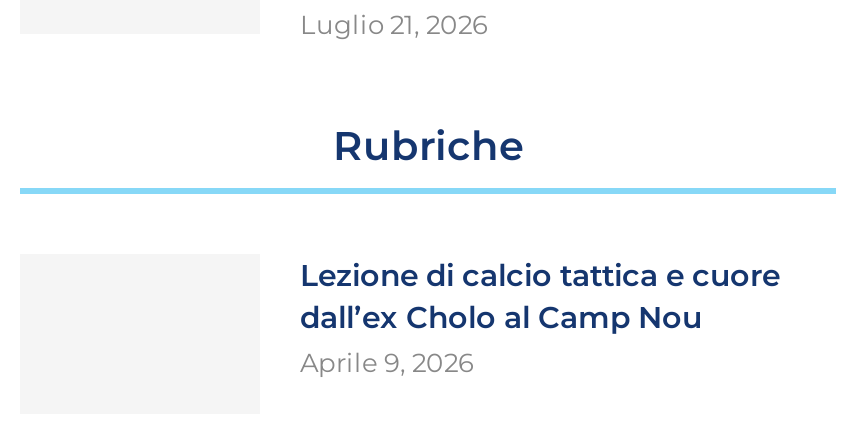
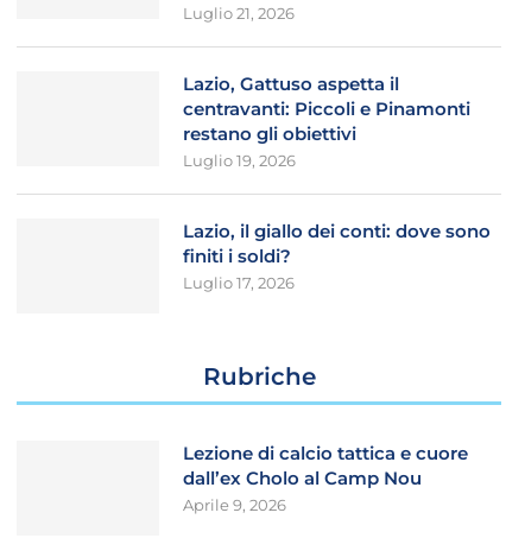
+ Lazio, Gattuso aspetta il
+ centravanti: Piccoli e Pinamonti
+ restano gli obiettivi
+ Luglio 19, 2026
+ Lazio, il giallo dei conti: dove sono
+ finiti i soldi?
+ Luglio 17, 2026
